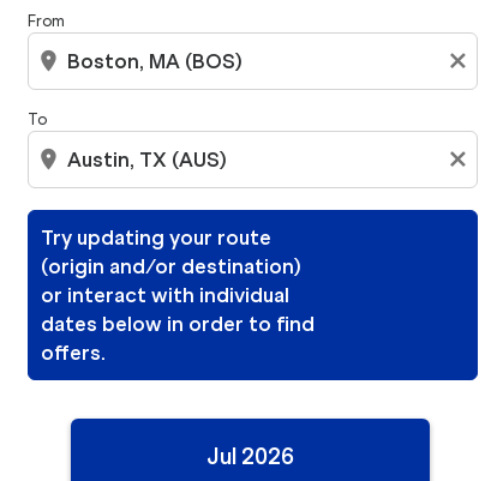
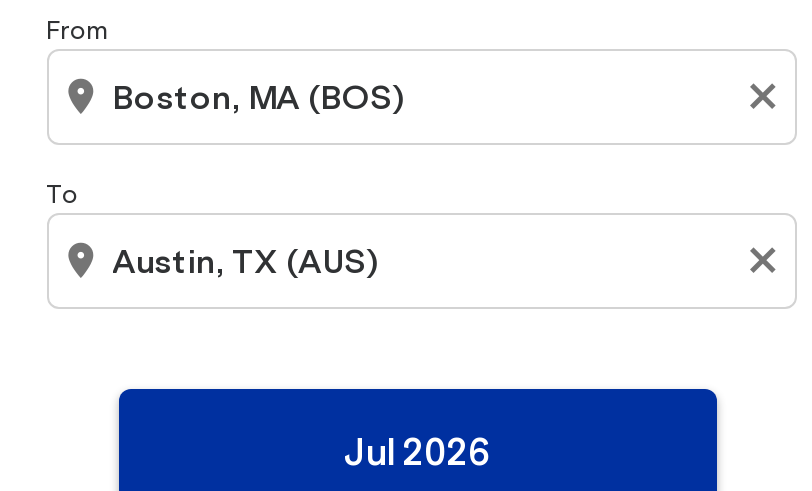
- [image]
- Try updating your route
- (origin and/or destination)
- or interact with individual
- dates below in order to find
- offers.
